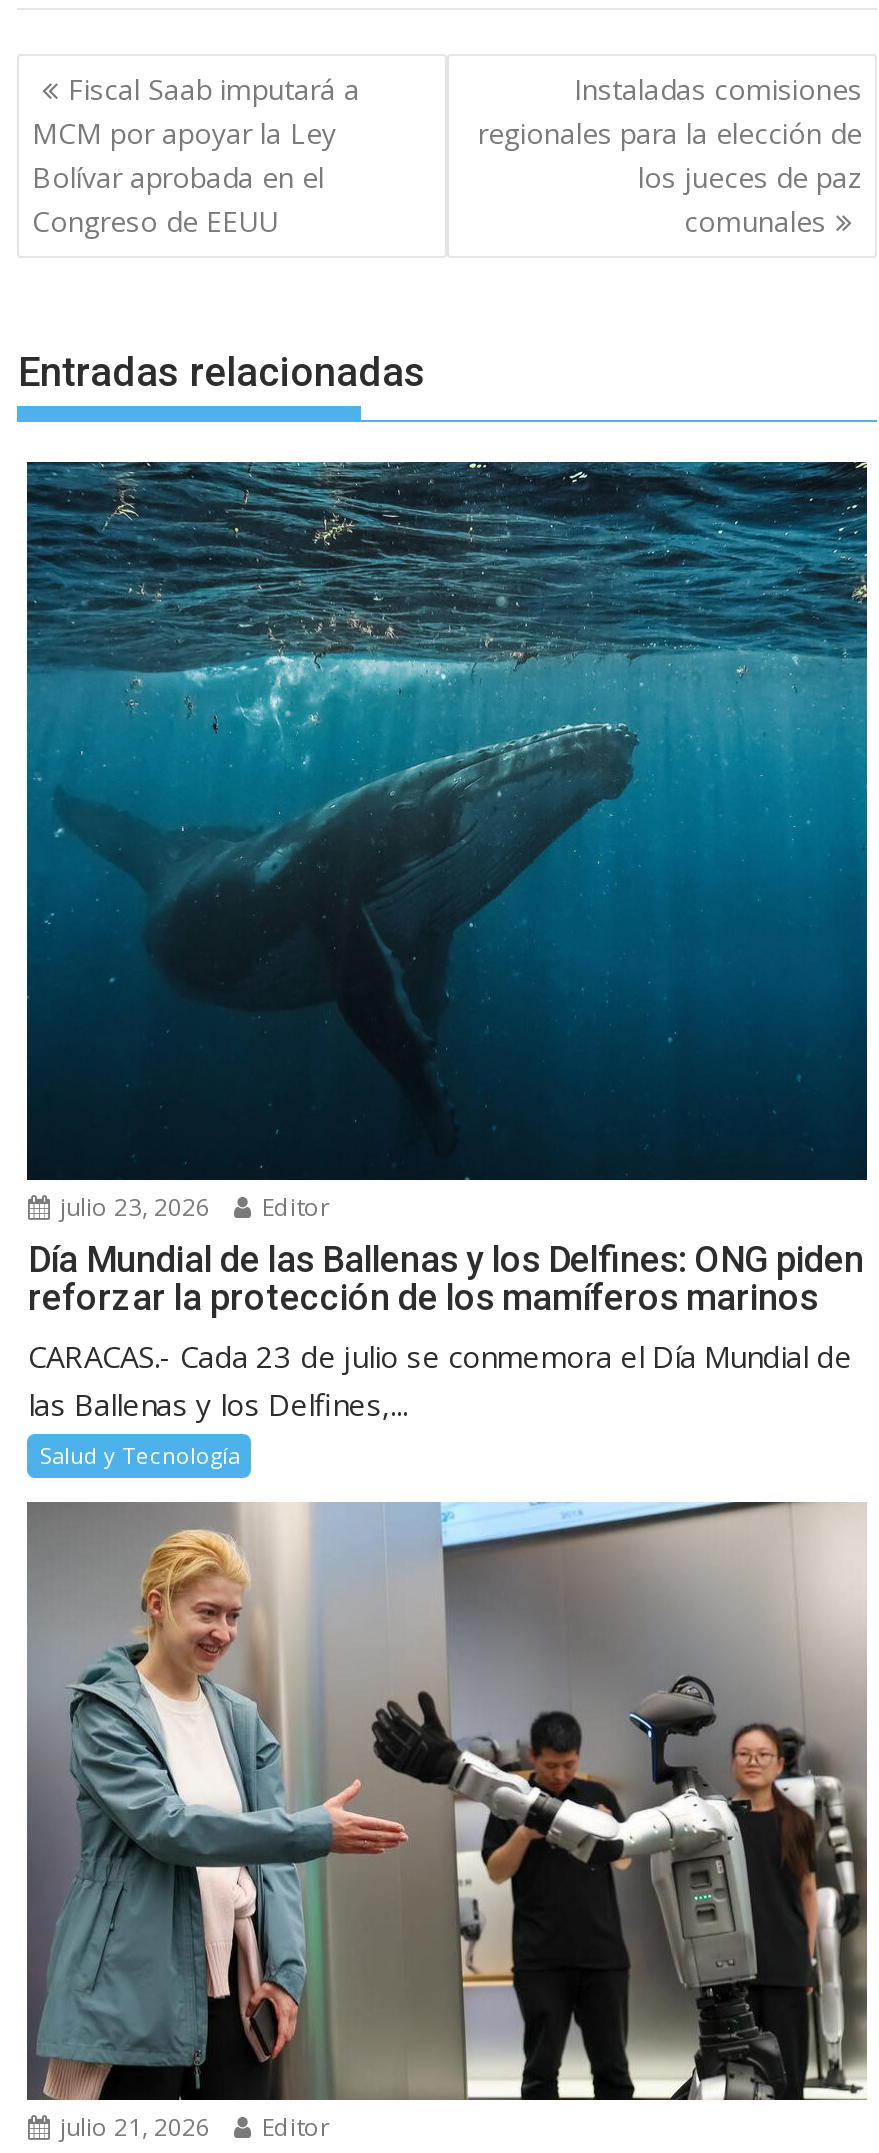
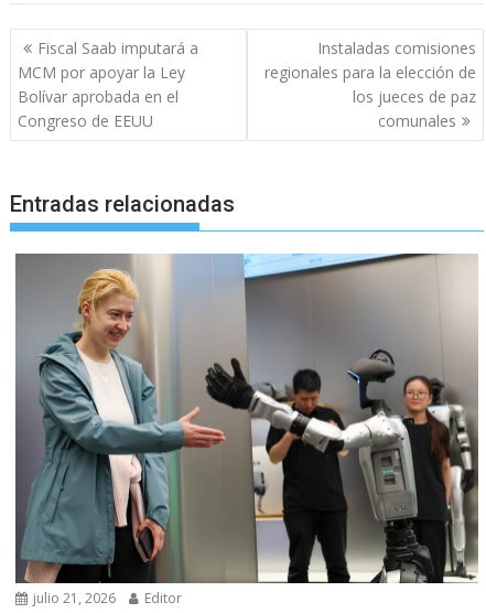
- [image]
- julio 23, 2026
- Editor
- Día Mundial de las Ballenas y los Delfines: ONG piden
- reforzar la protección de los mamíferos marinos
- CARACAS.- Cada 23 de julio se conmemora el Día Mundial de
- las Ballenas y los Delfines,...
- Salud y Tecnología
